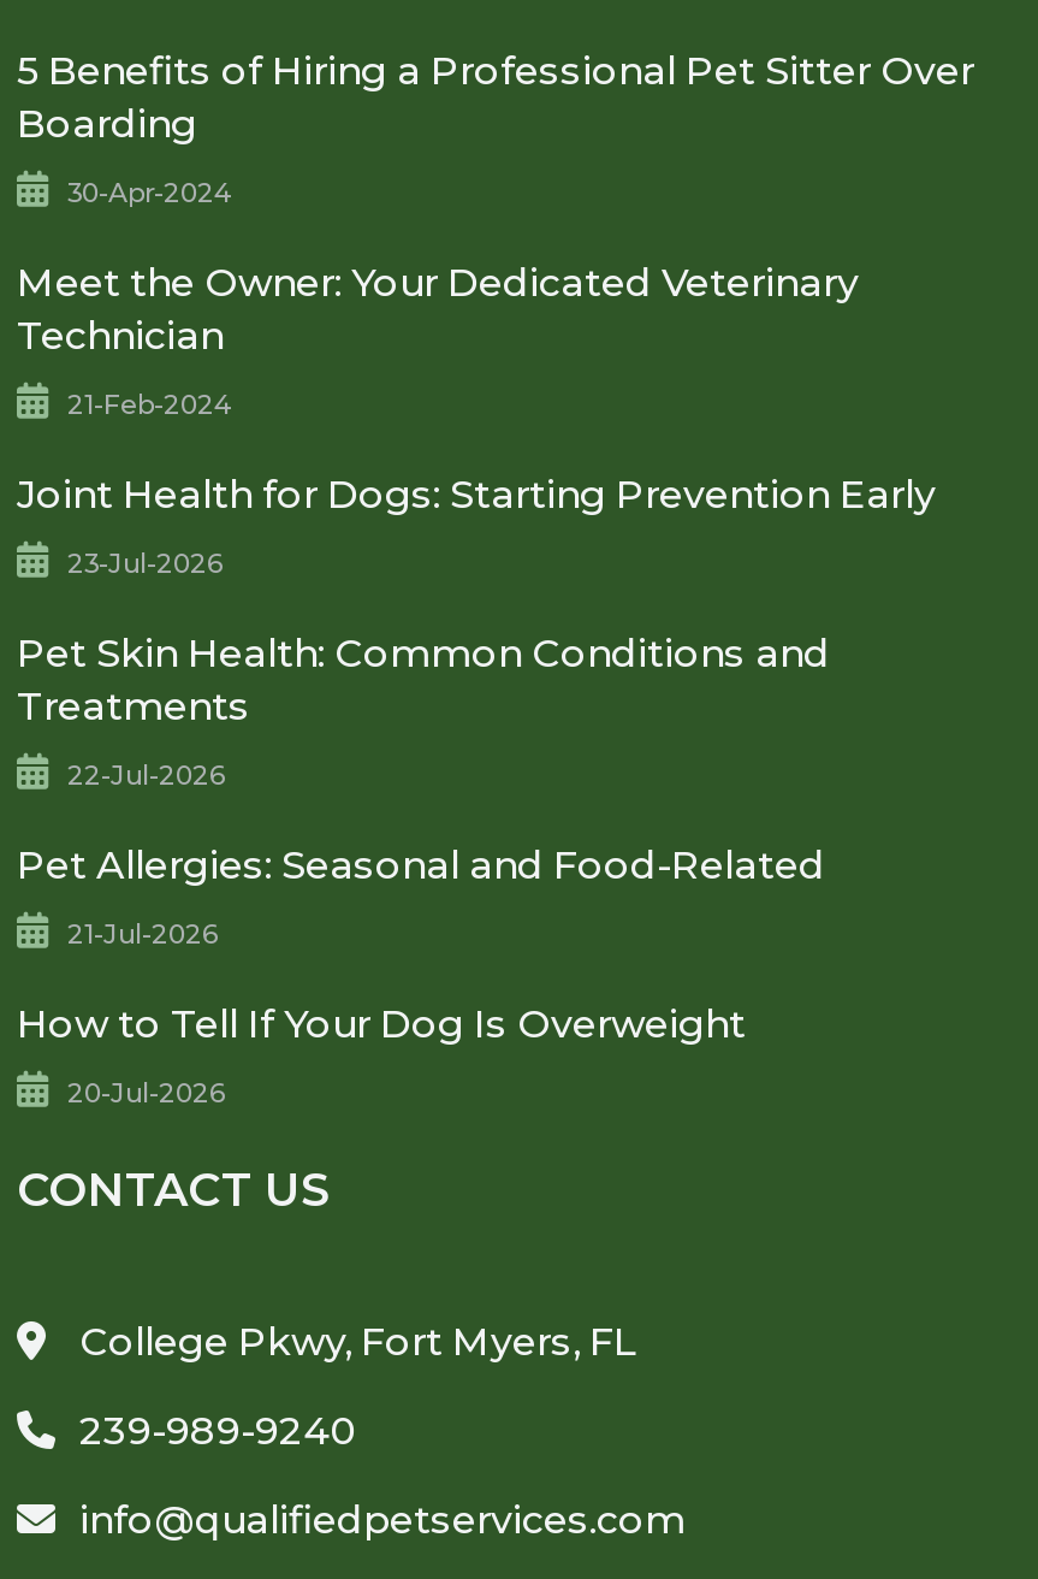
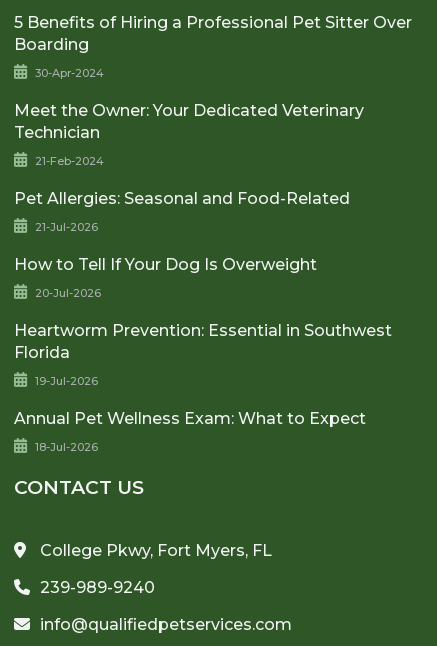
- Joint Health for Dogs: Starting Prevention Early
- 23-Jul-2026
- Pet Skin Health: Common Conditions and
- Treatments
- 22-Jul-2026

moved up: Pet Allergies: Seasonal and Food-Related | 21-Jul-2026 | How to Tell If Your Dog Is Overweight | 20-Jul-2026

+ Heartworm Prevention: Essential in Southwest
+ Florida
+ 19-Jul-2026
+ Annual Pet Wellness Exam: What to Expect
+ 18-Jul-2026
